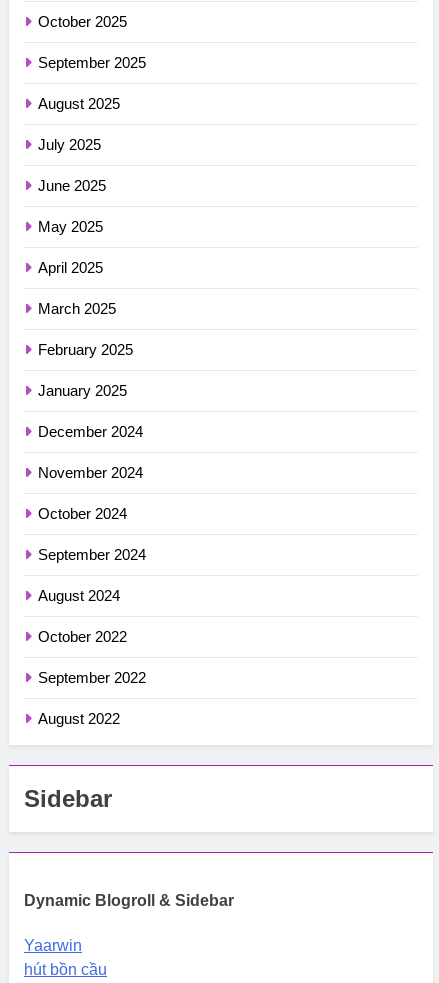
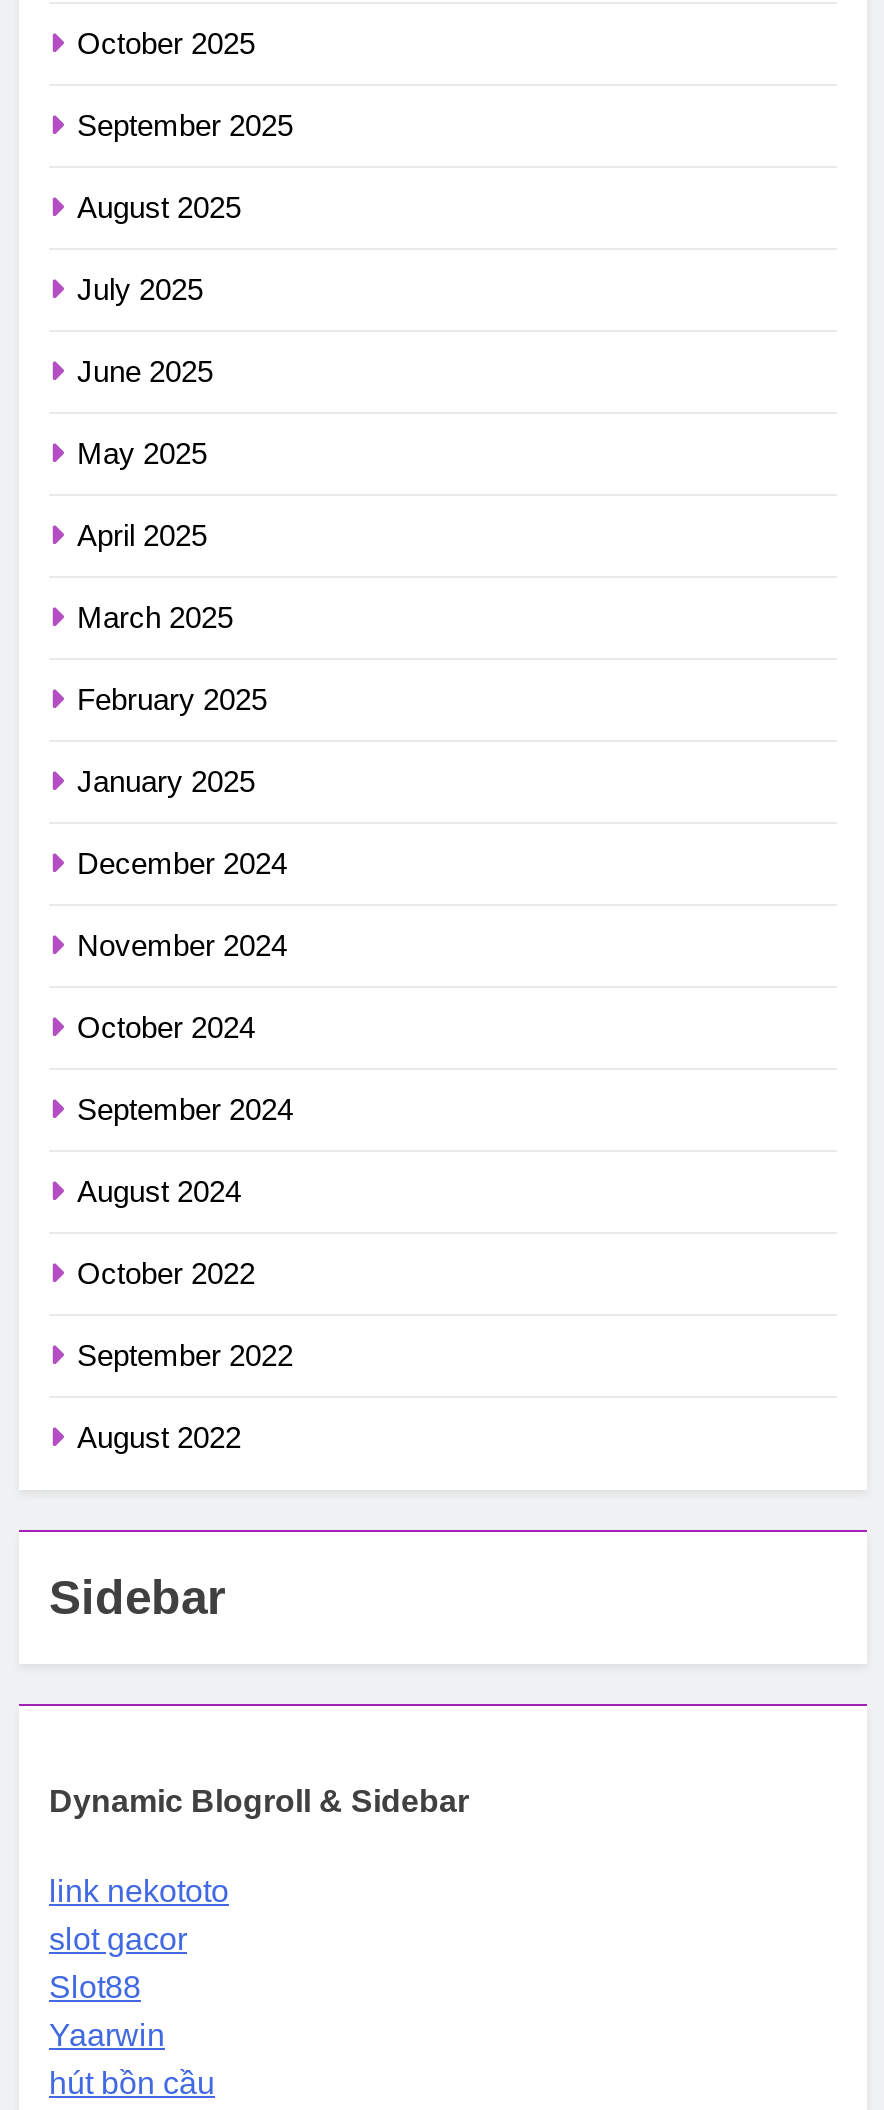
+ link nekototo
+ slot gacor
+ Slot88
